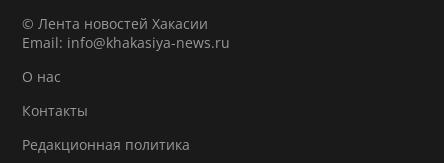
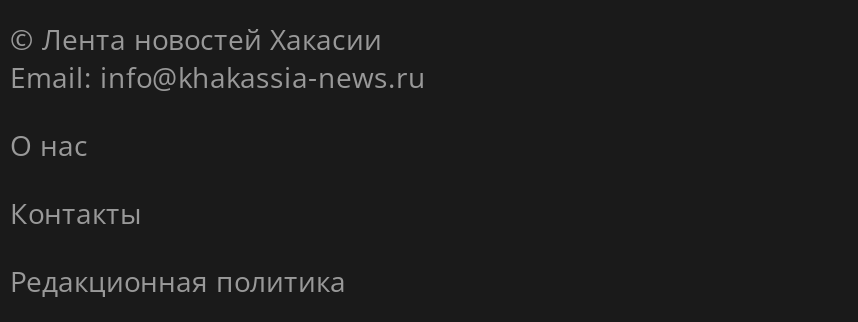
- Email: info@khakasiya-news.ru
+ Email: info@khakassia-news.ru
